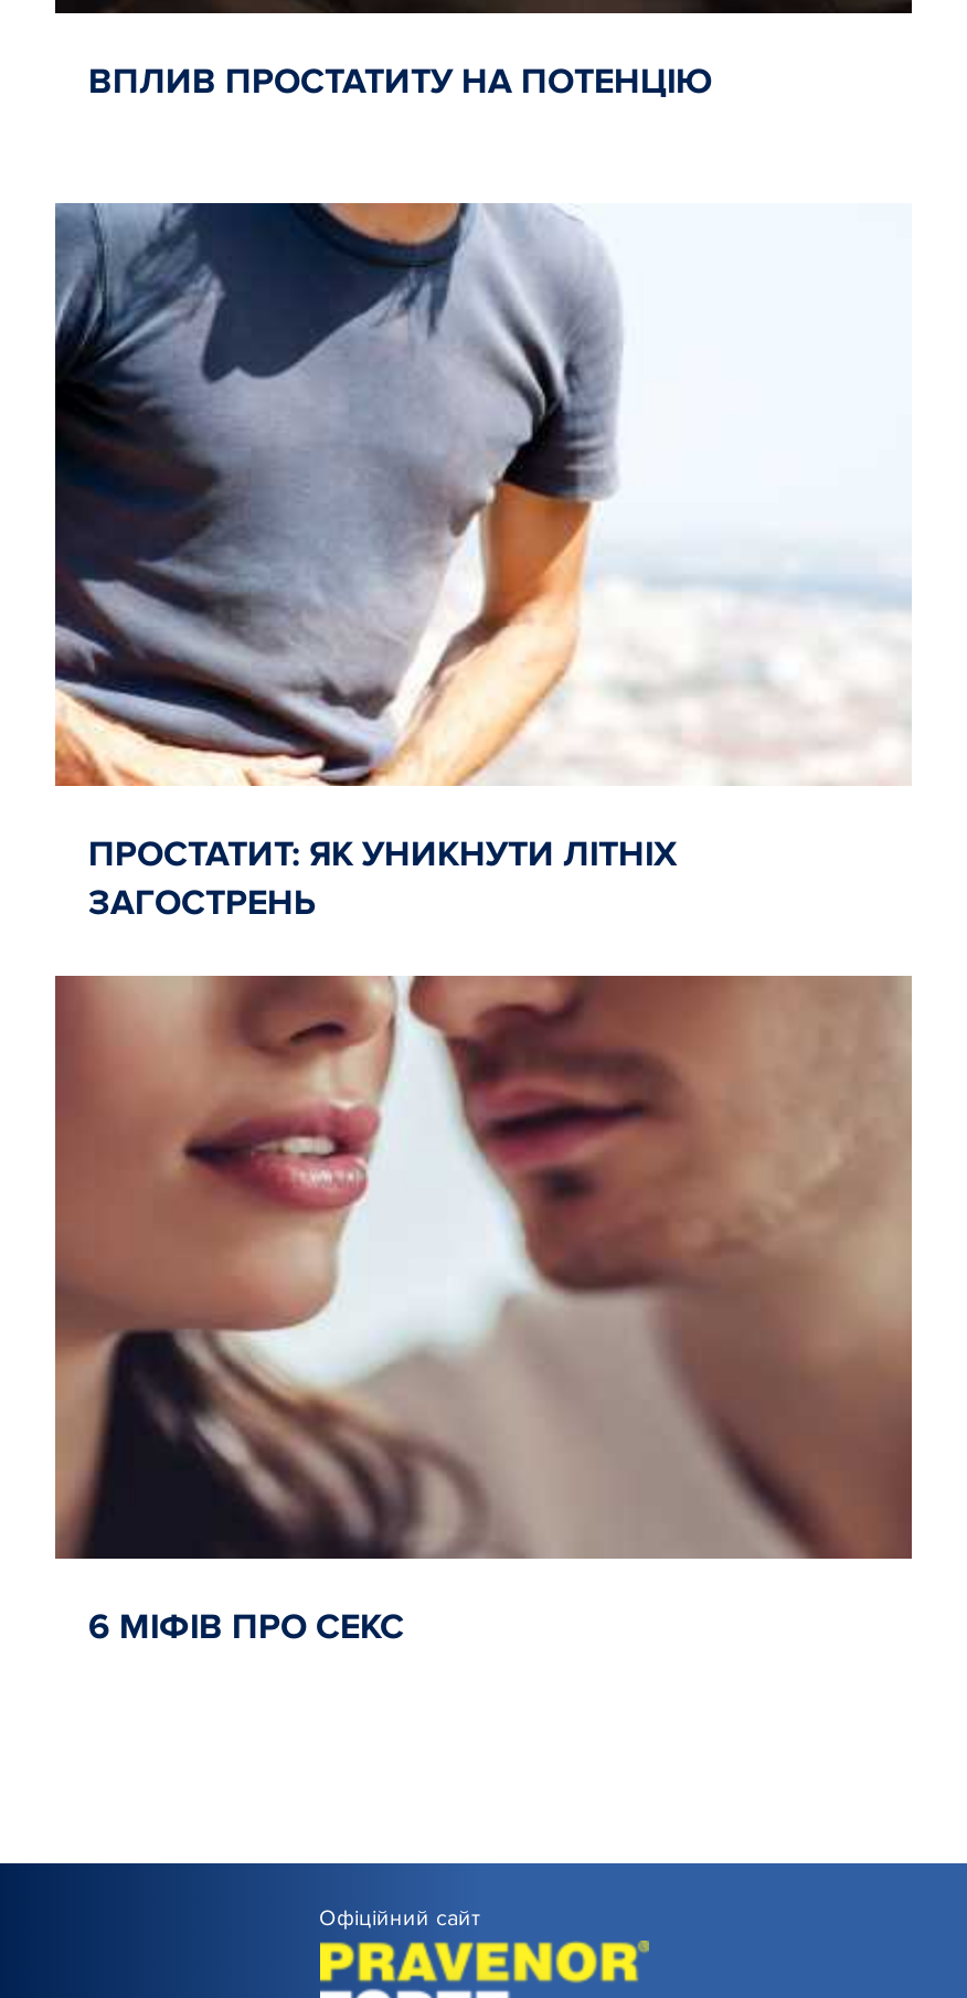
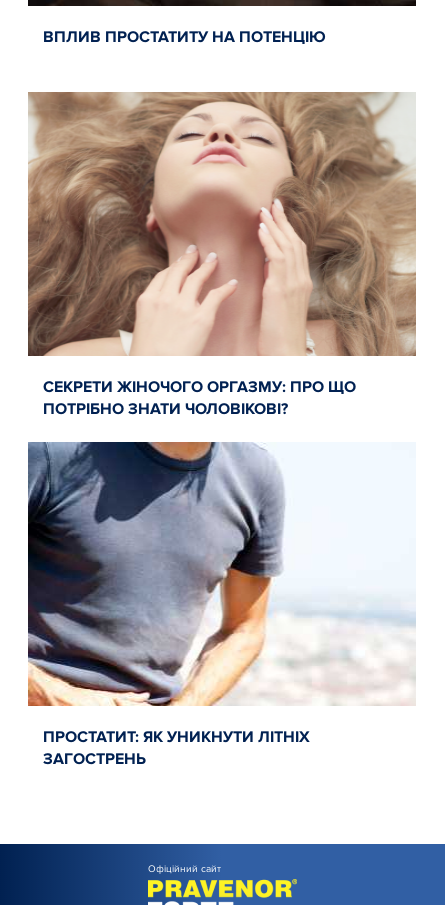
+ [image]
+ СЕКРЕТИ ЖІНОЧОГО ОРГАЗМУ: ПРО ЩО
+ ПОТРІБНО ЗНАТИ ЧОЛОВІКОВІ?

moved down: [image] | ПРОСТАТИТ: ЯК УНИКНУТИ ЛІТНІХ | ЗАГОСТРЕНЬ

- [image]
- 6 МІФІВ ПРО СЕКС
